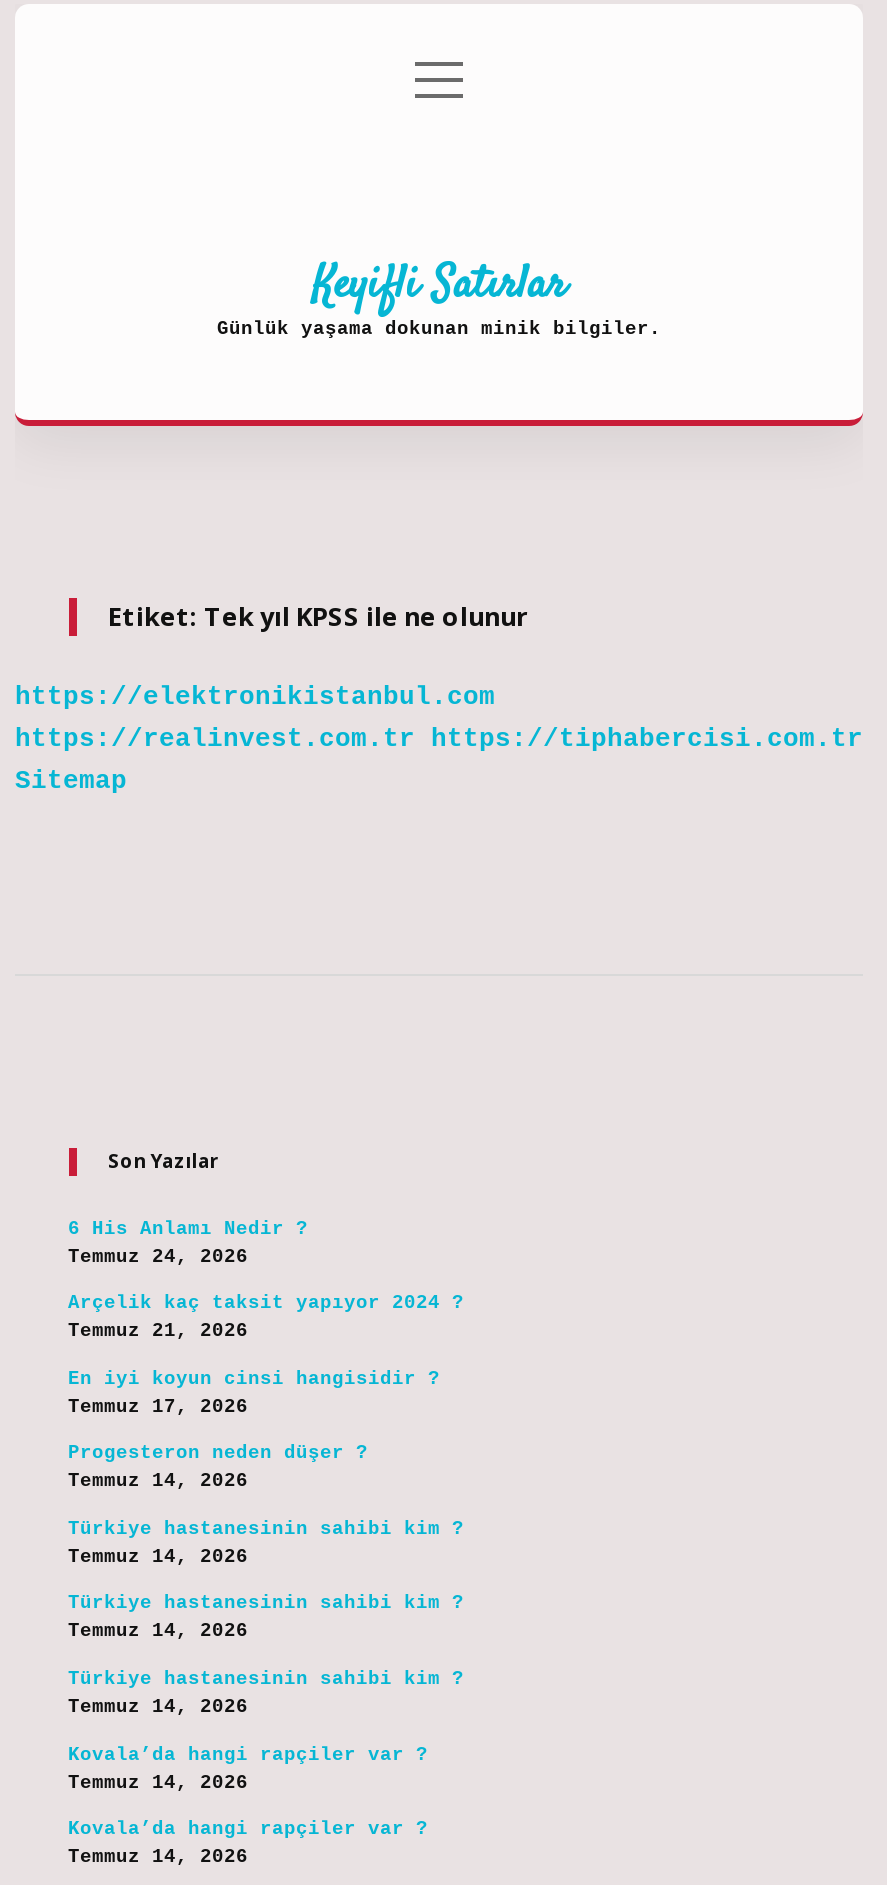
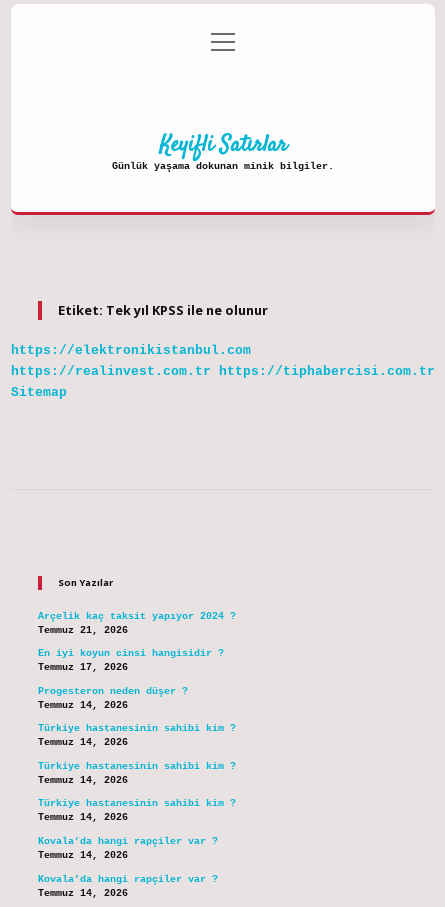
- 6 His Anlamı Nedir ?
- Temmuz 24, 2026
